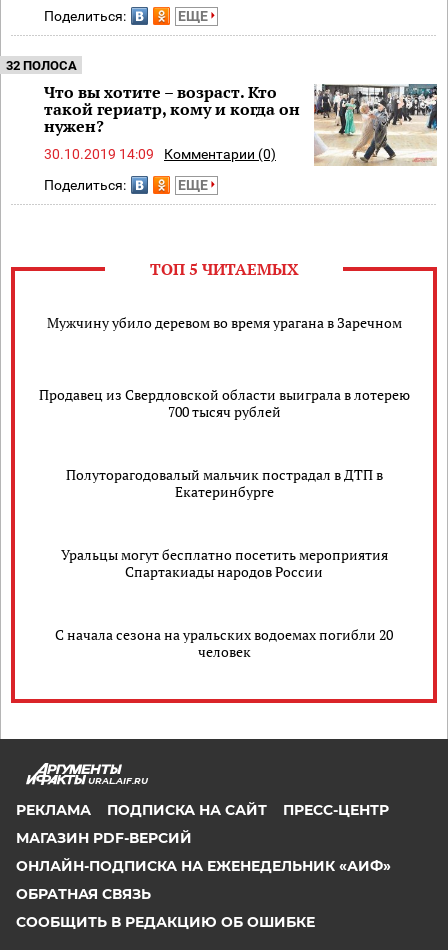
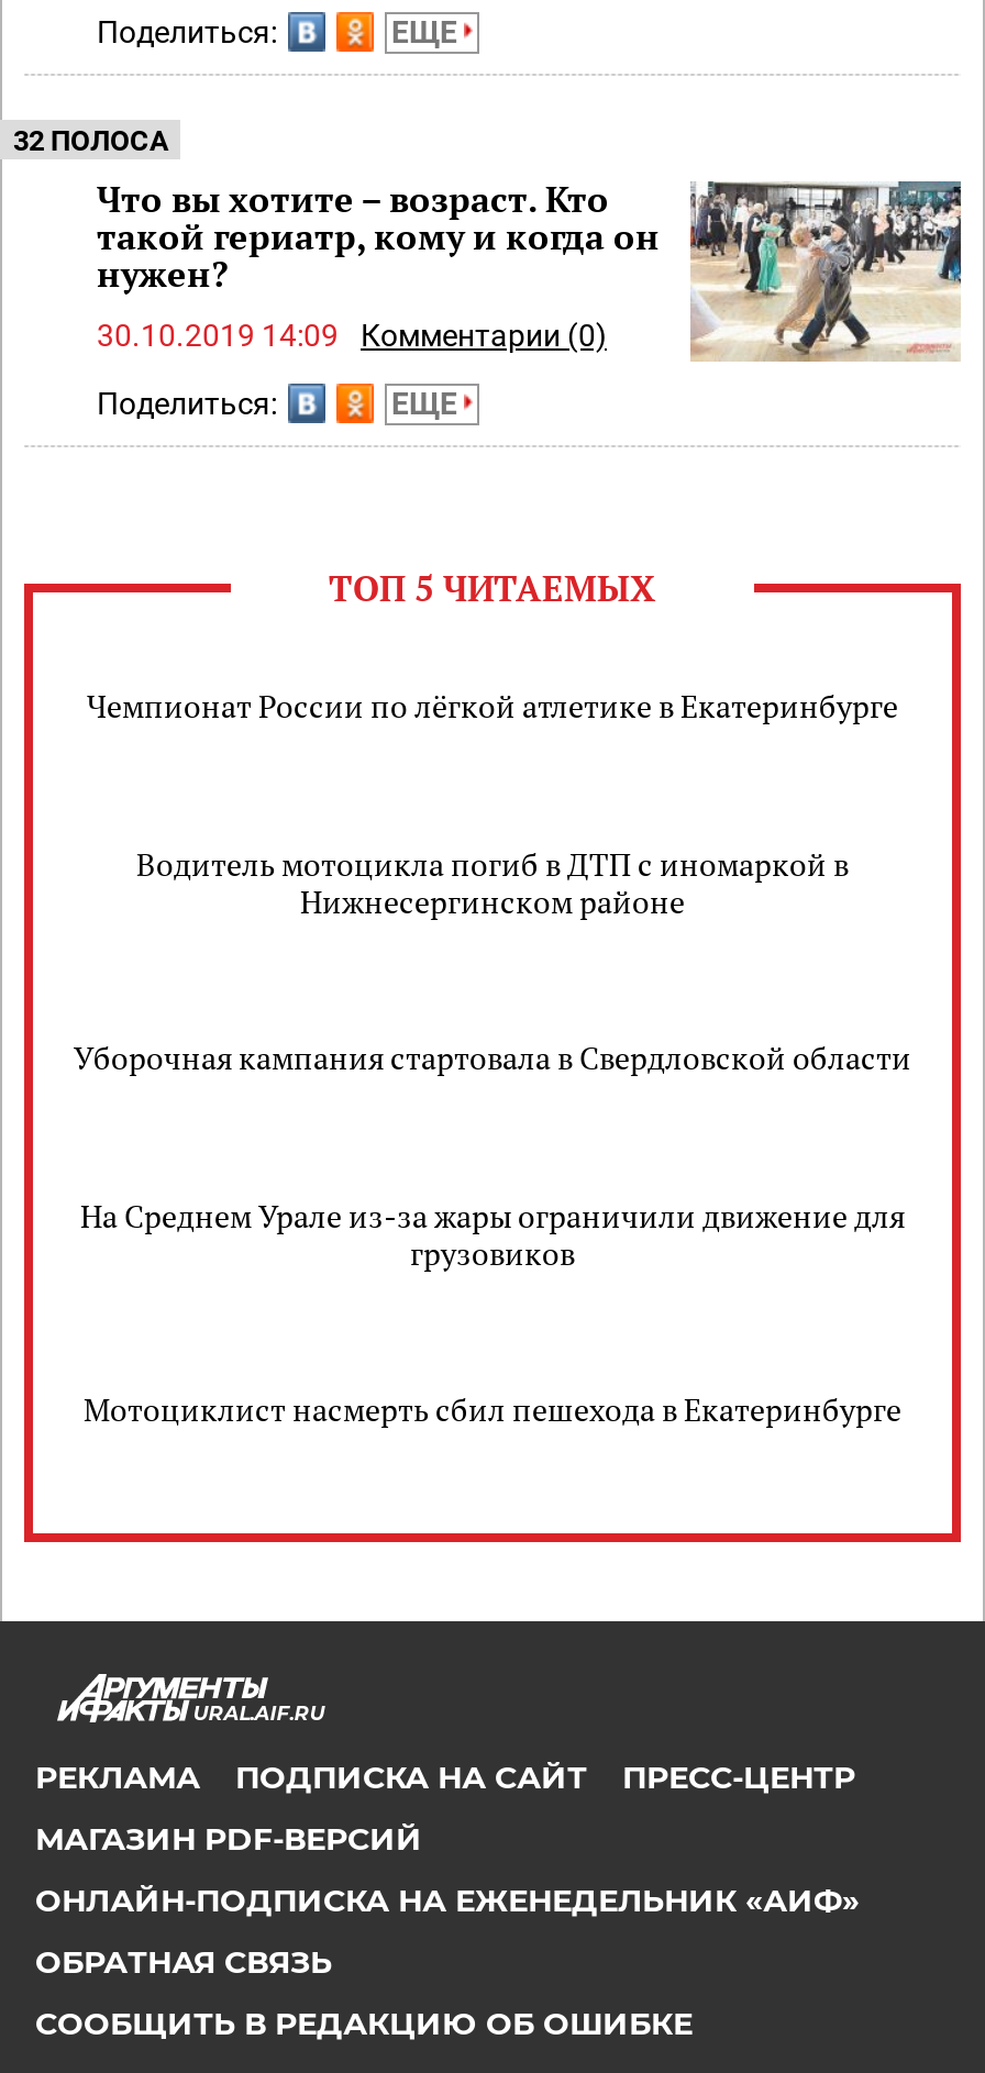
- Мужчину убило деревом во время урагана в Заречном
+ Чемпионат России по лёгкой атлетике в Екатеринбурге

- Продавец из Свердловской области выиграла в лотерею
- 700 тысяч рублей
+ Водитель мотоцикла погиб в ДТП с иномаркой в
+ Нижнесергинском районе

- Полуторагодовалый мальчик пострадал в ДТП в
- Екатеринбурге
+ Уборочная кампания стартовала в Свердловской области

- Уральцы могут бесплатно посетить мероприятия
- Спартакиады народов России
+ На Среднем Урале из-за жары ограничили движение для
+ грузовиков

- С начала сезона на уральских водоемах погибли 20
- человек
+ Мотоциклист насмерть сбил пешехода в Екатеринбурге
